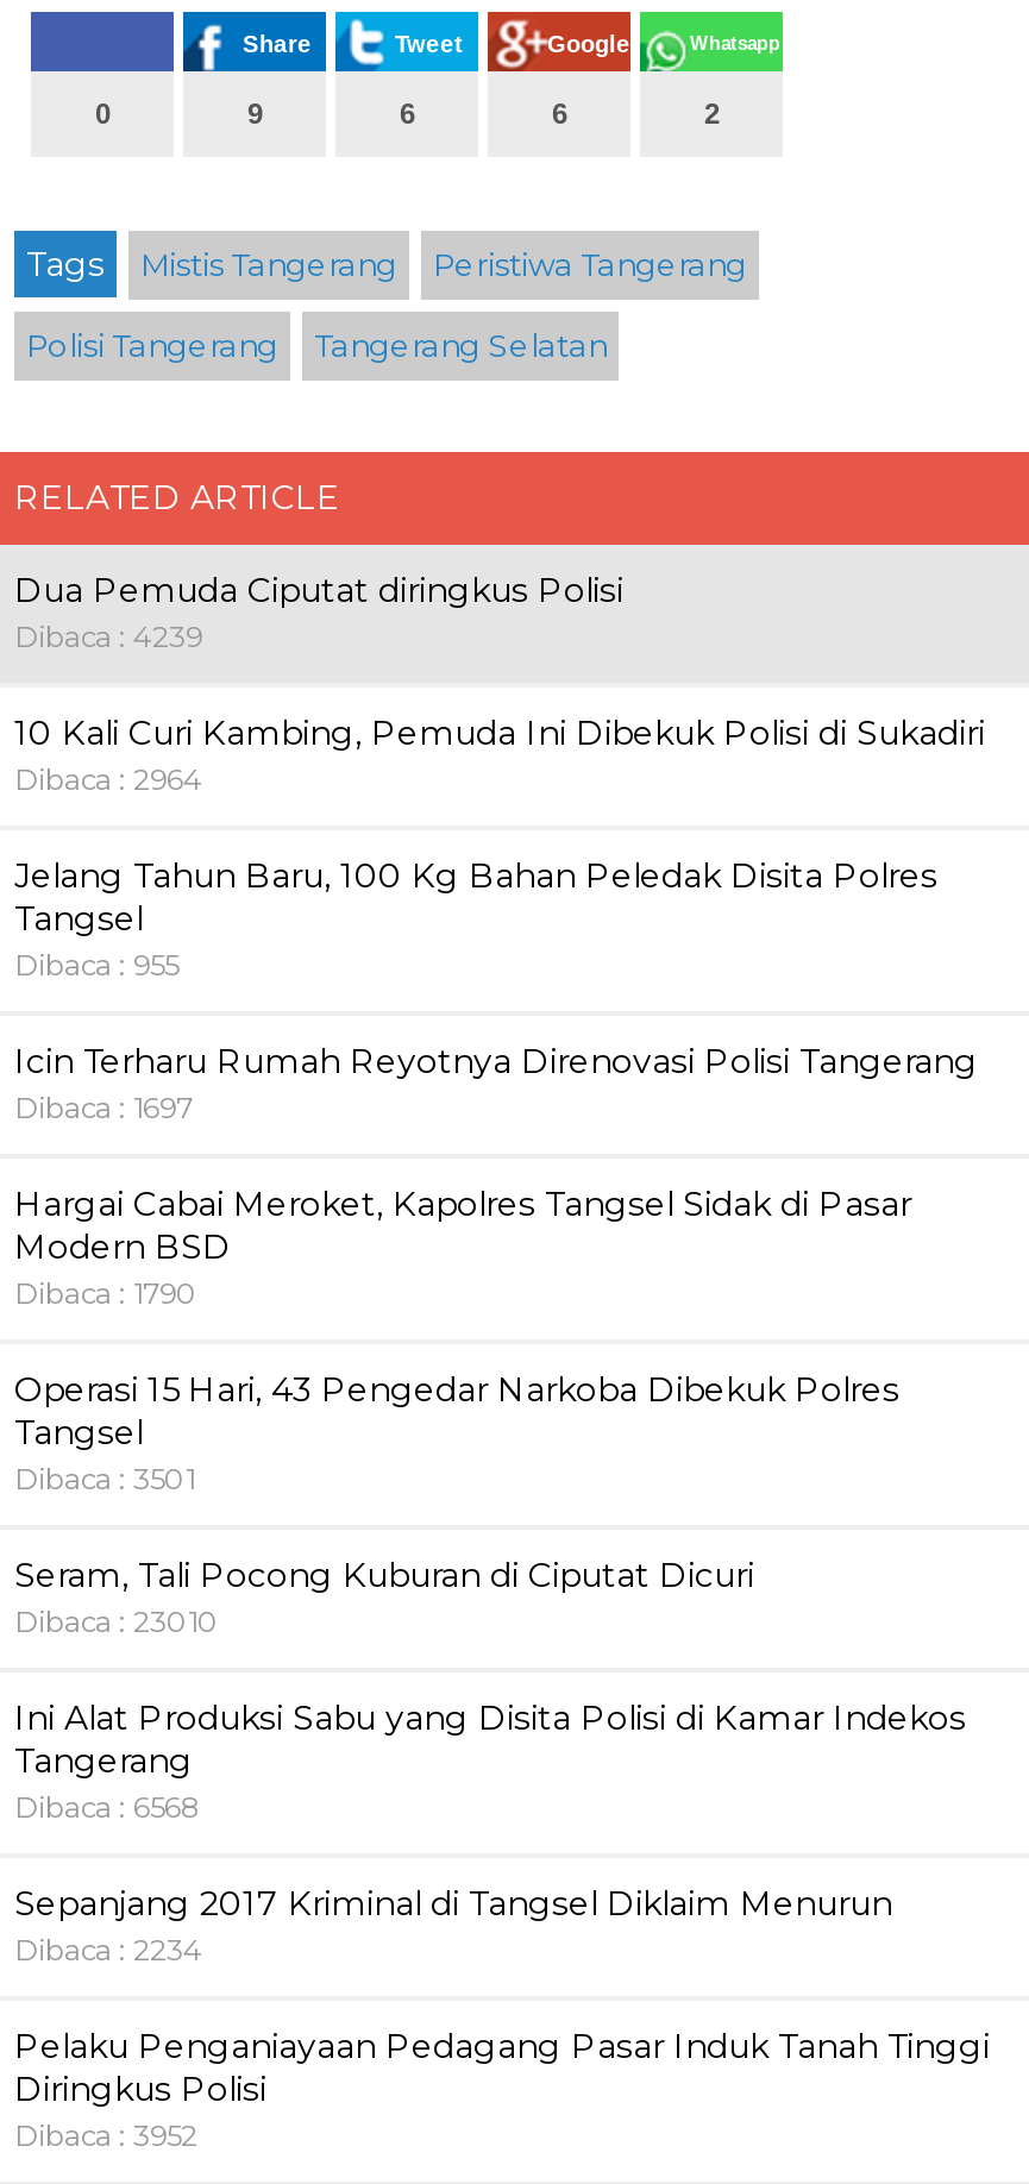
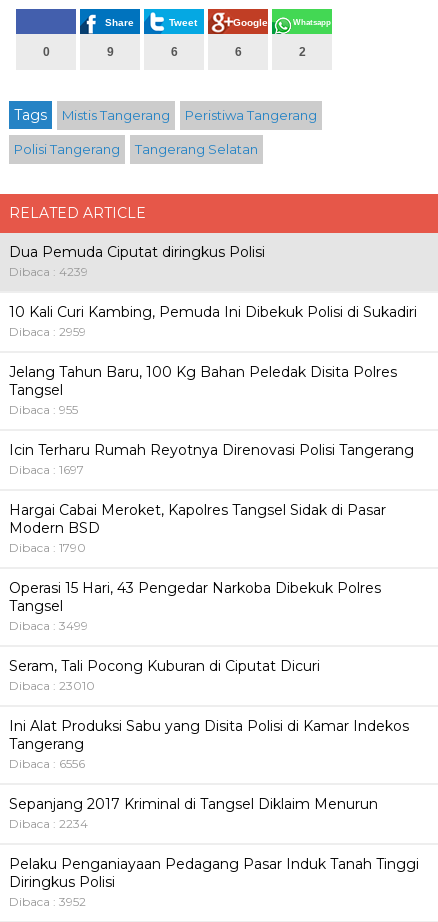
- Dibaca : 2964
+ Dibaca : 2959

- Dibaca : 3501
+ Dibaca : 3499

- Dibaca : 6568
+ Dibaca : 6556
